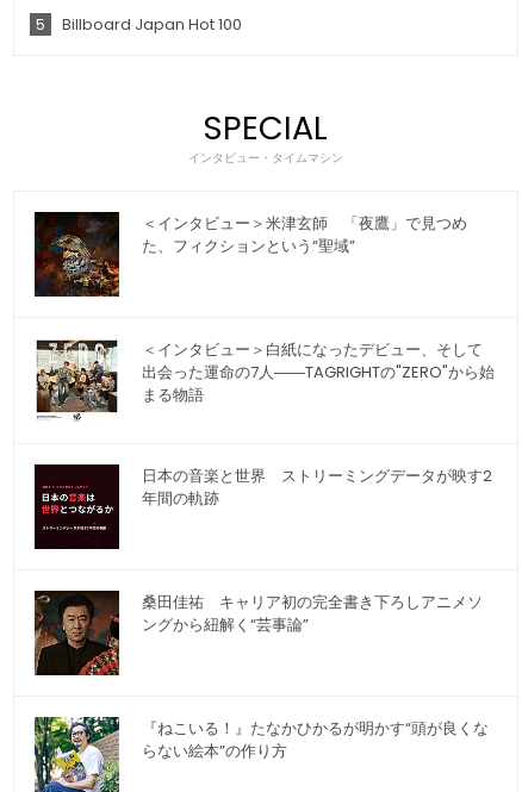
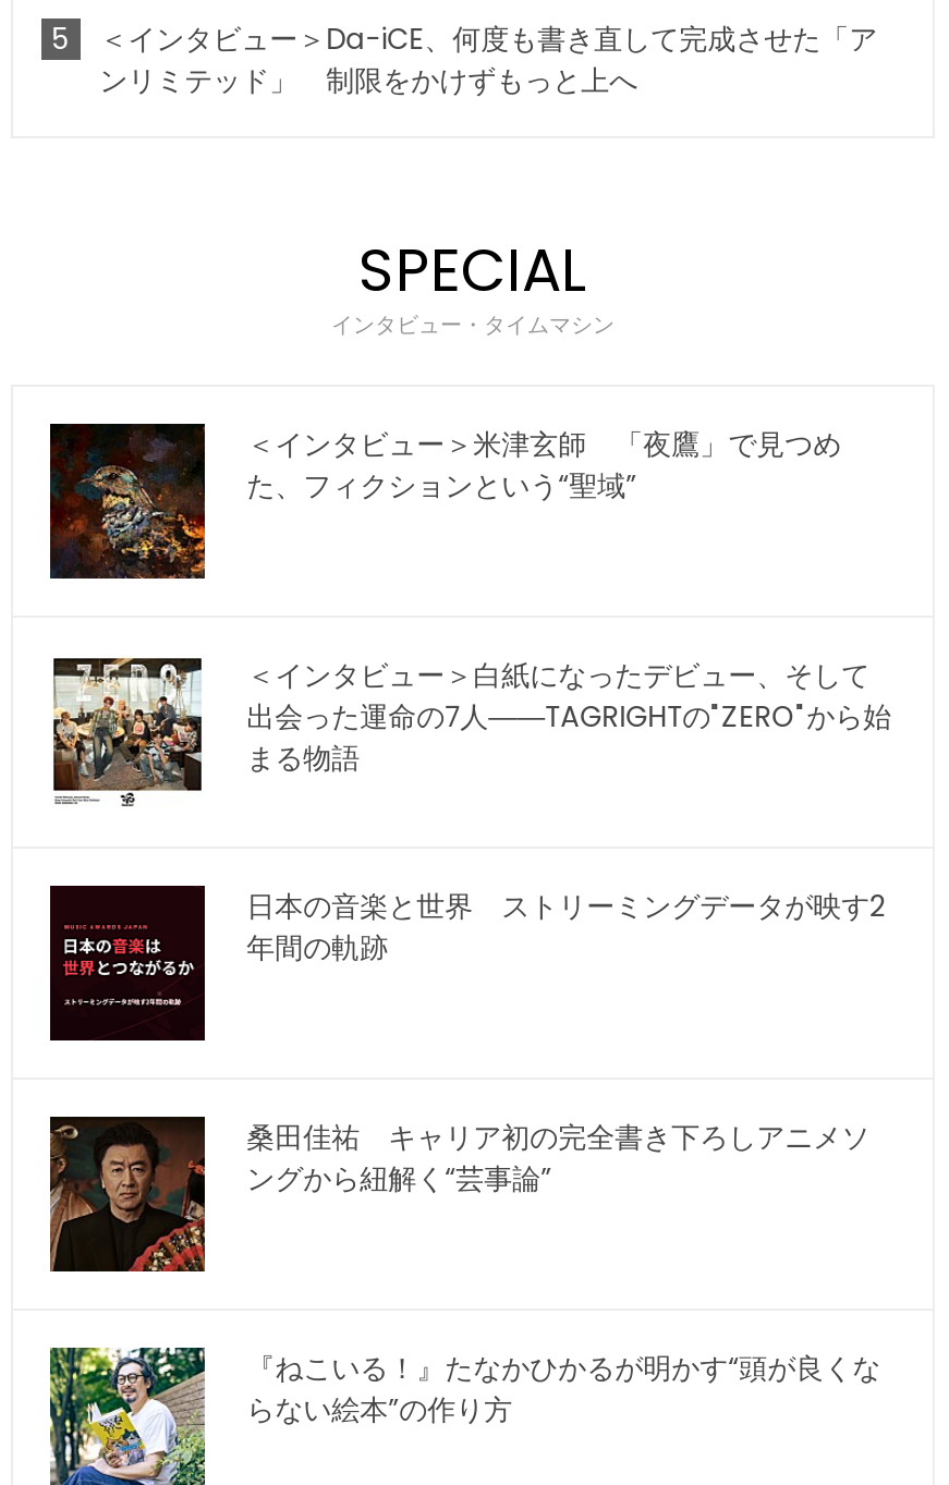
- Billboard Japan Hot 100
+ ＜インタビュー＞Da-iCE、何度も書き直して完成させた「ア
+ ンリミテッド」 制限をかけずもっと上へ
